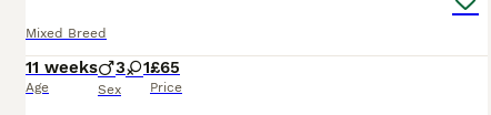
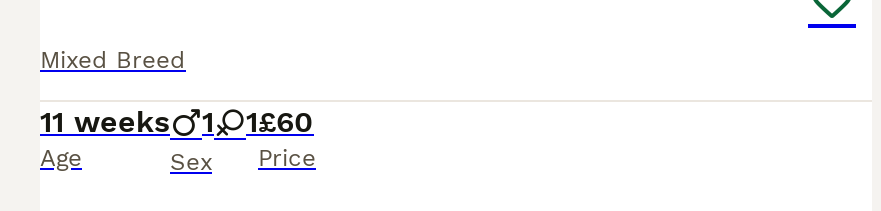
- 3
+ 1

- £65
+ £60
